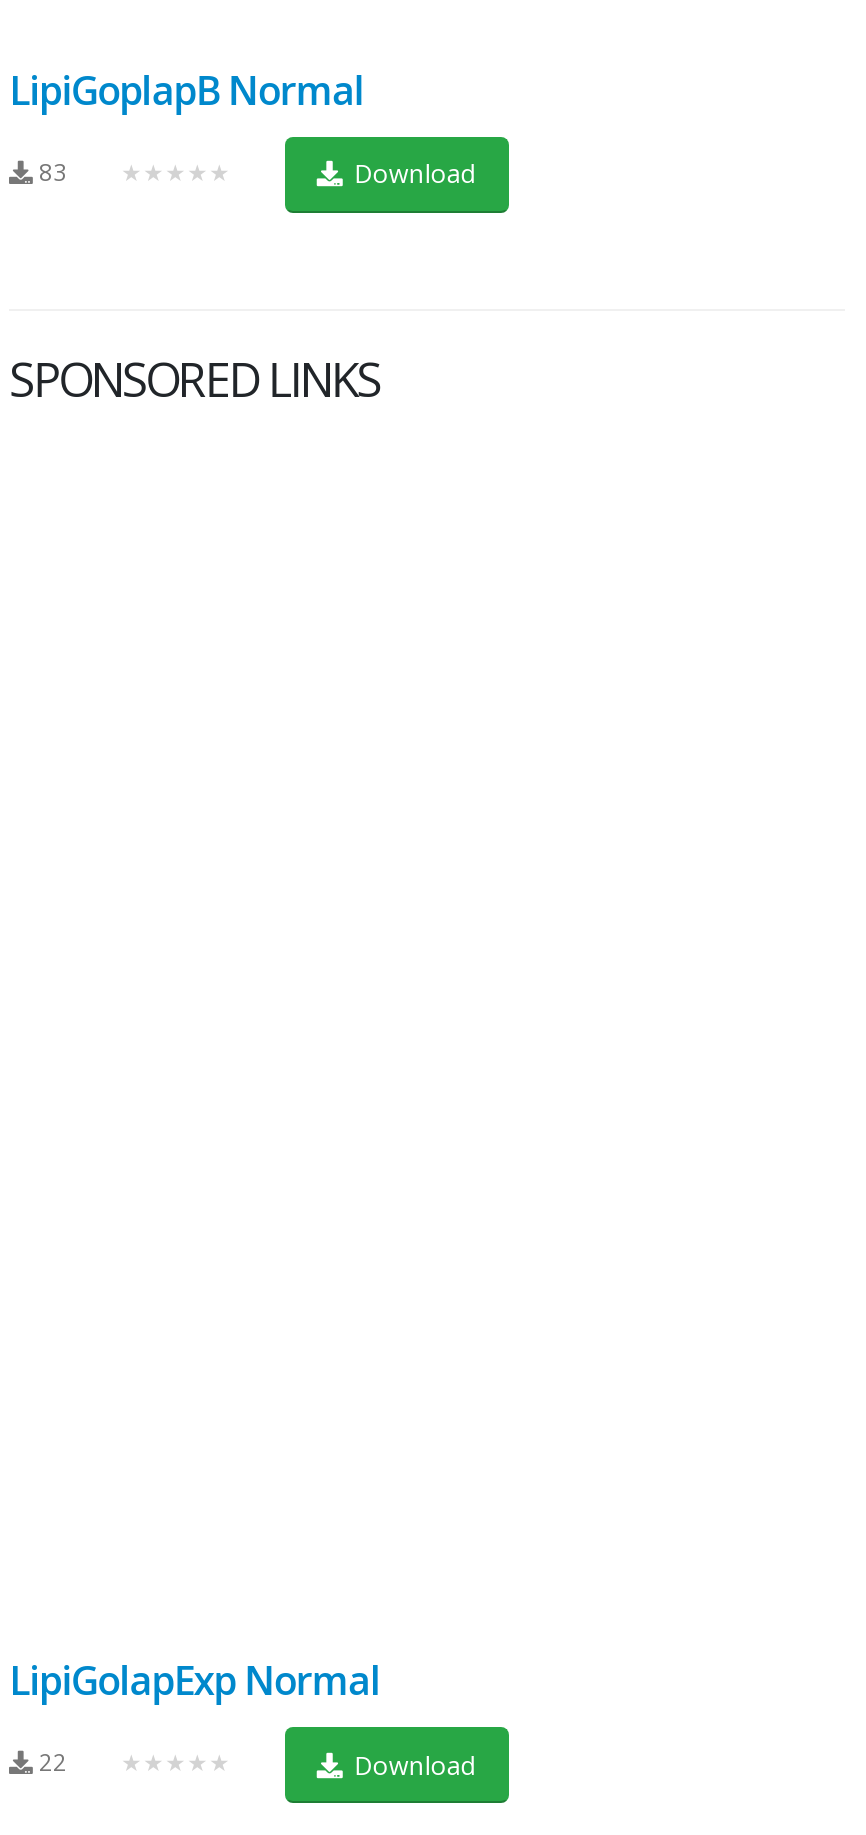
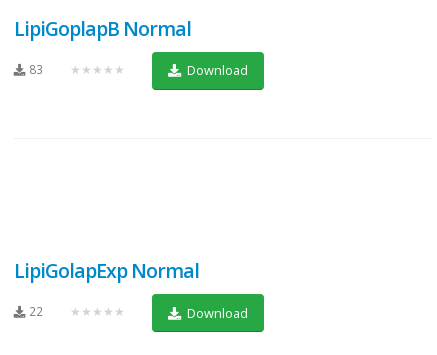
- SPONSORED LINKS
